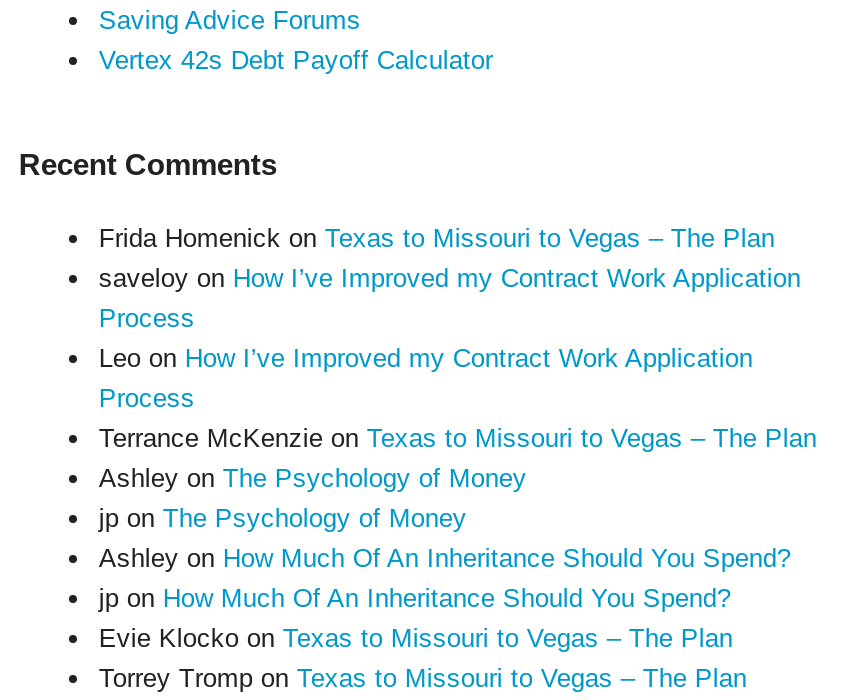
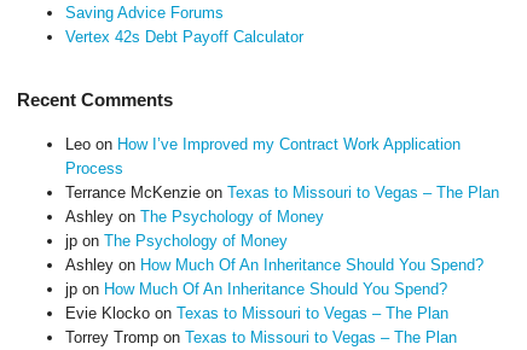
- Frida Homenick on Texas to Missouri to Vegas – The Plan
- saveloy on How I’ve Improved my Contract Work Application
- Process
